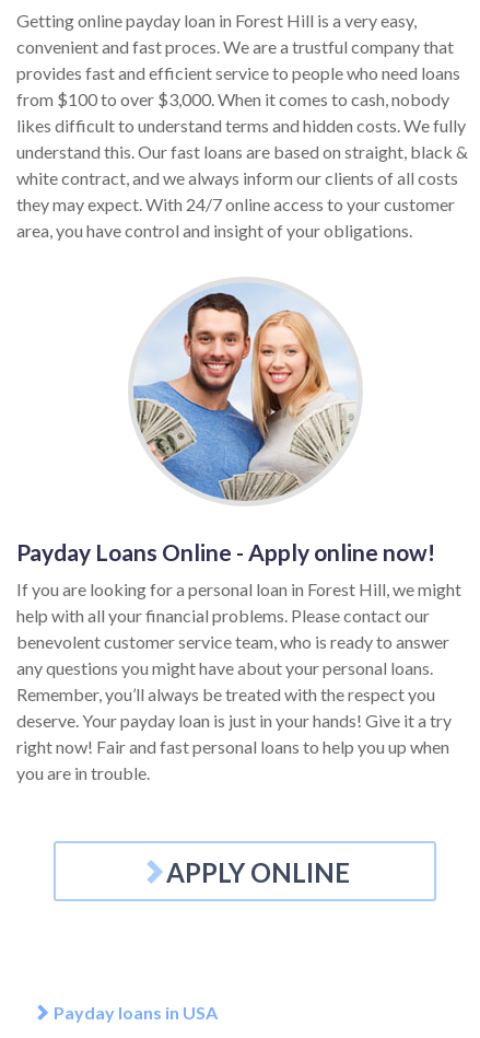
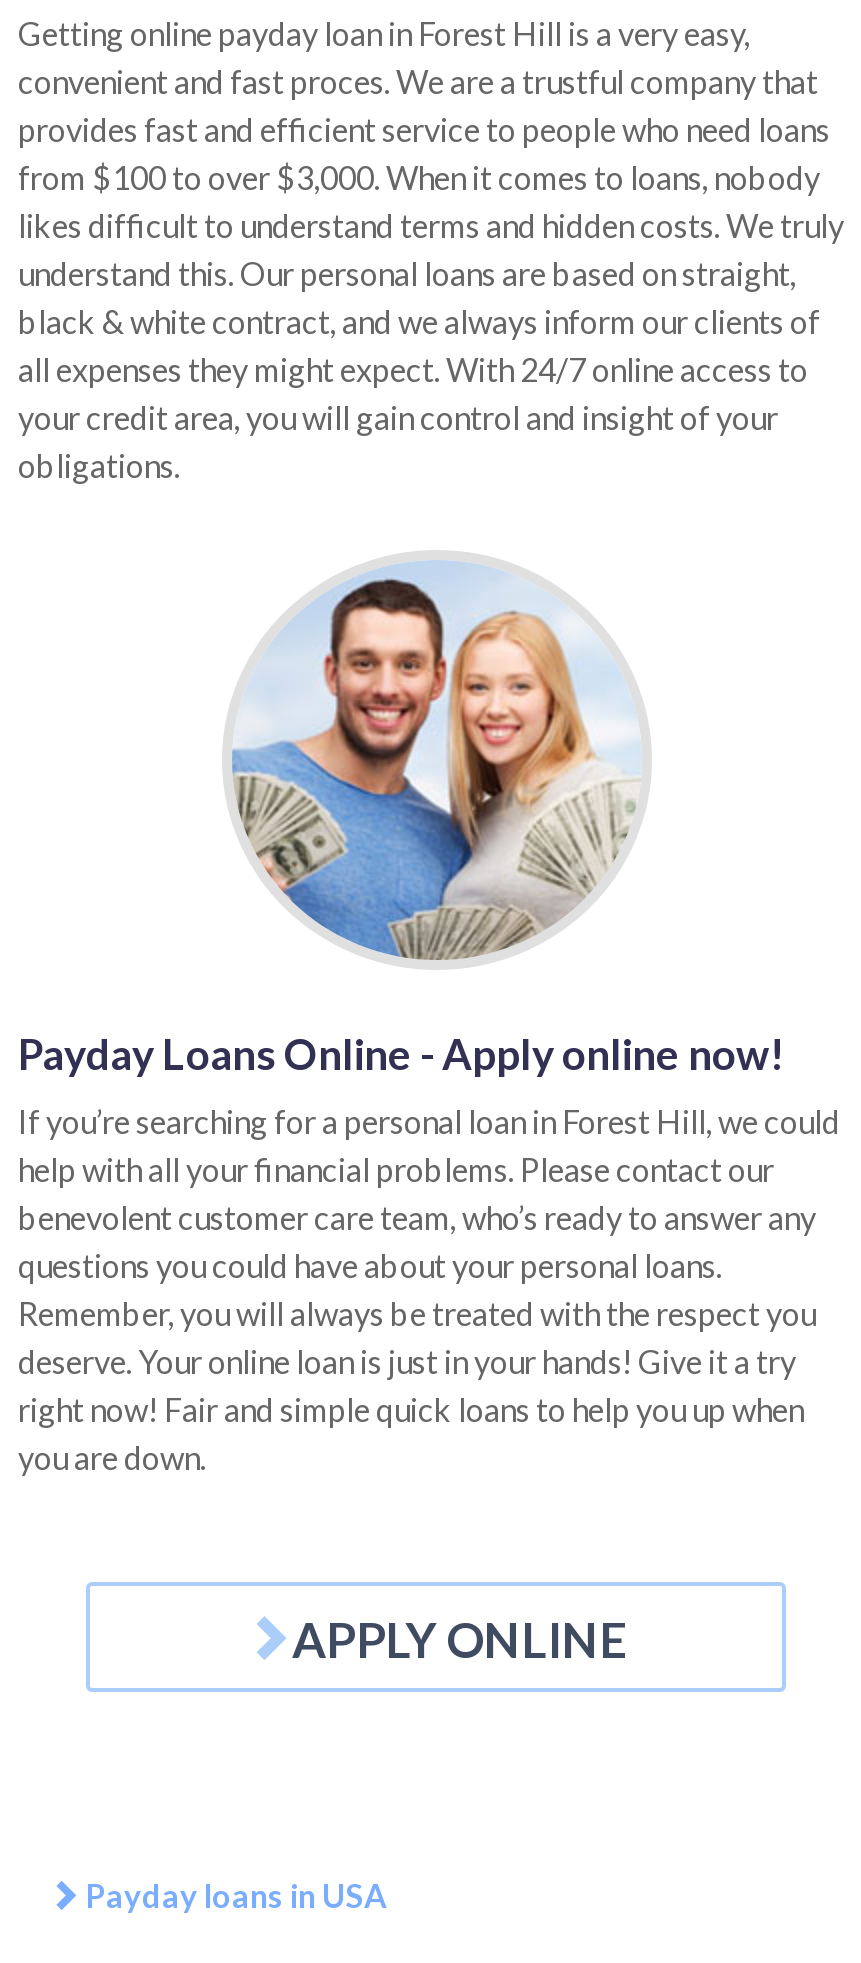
- from $100 to over $3,000. When it comes to cash, nobody
- likes difficult to understand terms and hidden costs. We fully
- understand this. Our fast loans are based on straight, black &
- white contract, and we always inform our clients of all costs
- they may expect. With 24/7 online access to your customer
- area, you have control and insight of your obligations.
+ from $100 to over $3,000. When it comes to loans, nobody
+ likes difficult to understand terms and hidden costs. We truly
+ understand this. Our personal loans are based on straight,
+ black & white contract, and we always inform our clients of
+ all expenses they might expect. With 24/7 online access to
+ your credit area, you will gain control and insight of your
+ obligations.

- If you are looking for a personal loan in Forest Hill, we might
+ If you’re searching for a personal loan in Forest Hill, we could

- benevolent customer service team, who is ready to answer
- any questions you might have about your personal loans.
- Remember, you’ll always be treated with the respect you
- deserve. Your payday loan is just in your hands! Give it a try
- right now! Fair and fast personal loans to help you up when
- you are in trouble.
+ benevolent customer care team, who’s ready to answer any
+ questions you could have about your personal loans.
+ Remember, you will always be treated with the respect you
+ deserve. Your online loan is just in your hands! Give it a try
+ right now! Fair and simple quick loans to help you up when
+ you are down.
